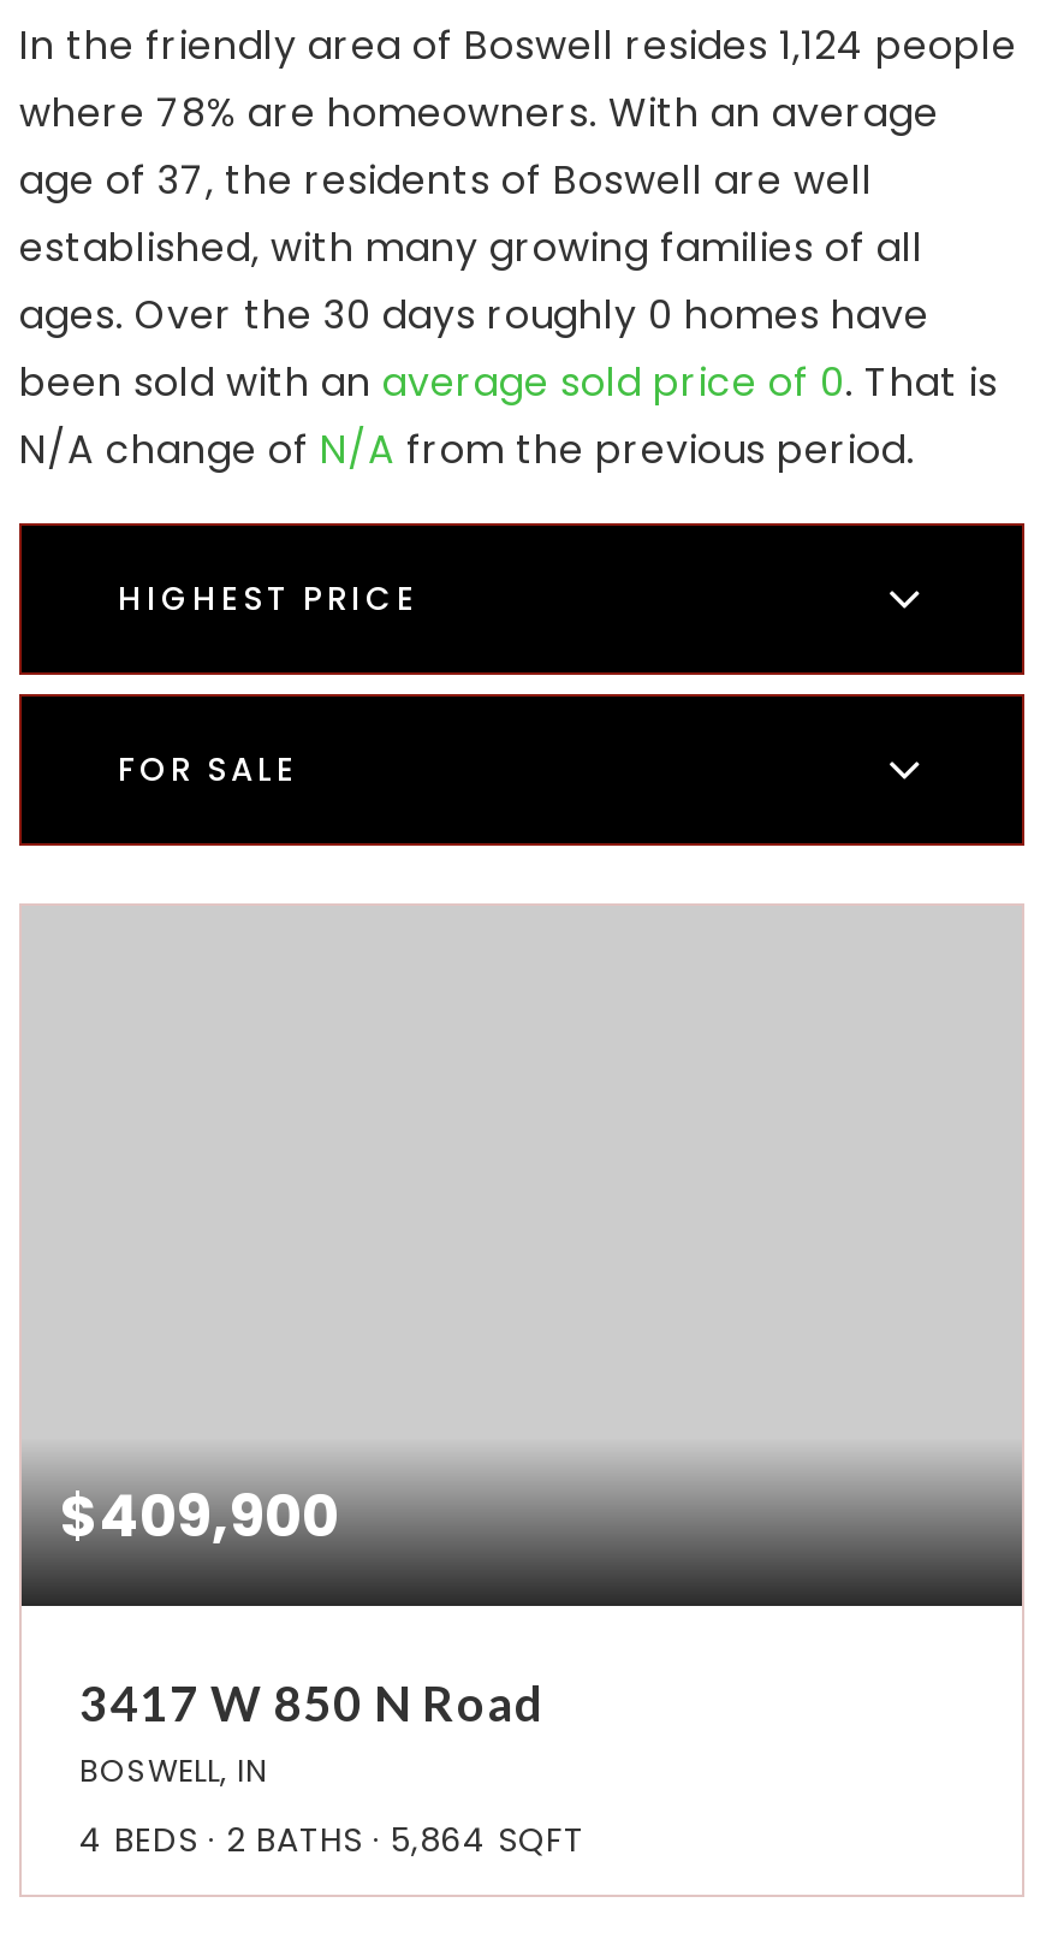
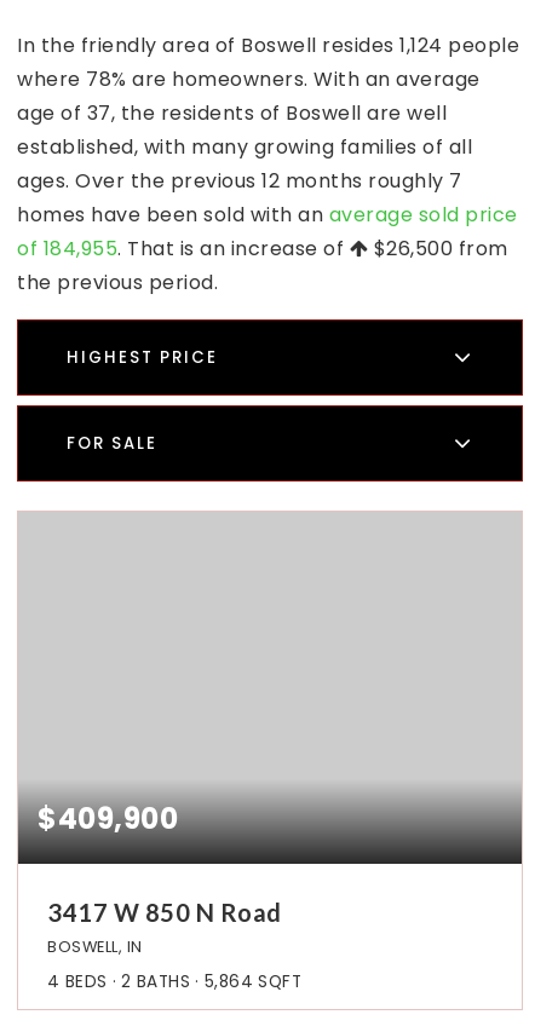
- ages. Over the 30 days roughly 0 homes have
- been sold with an average sold price of 0. That is
- N/A change of N/A from the previous period.
+ ages. Over the previous 12 months roughly 7
+ homes have been sold with an average sold price
+ of 184,955. That is an increase of
+ $26,500 from
+ the previous period.
